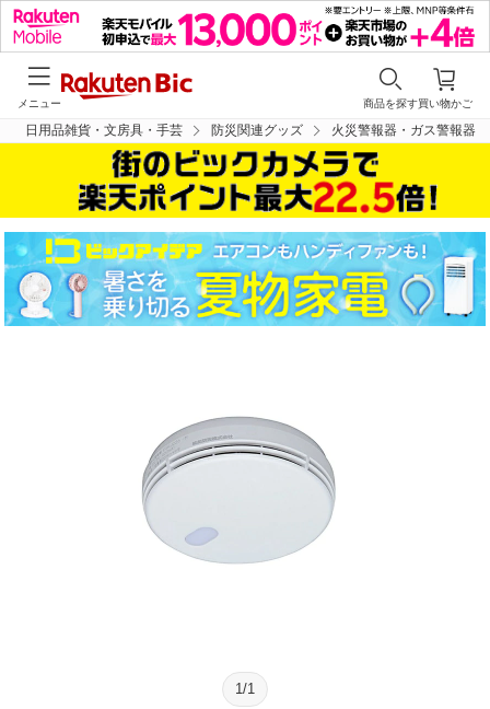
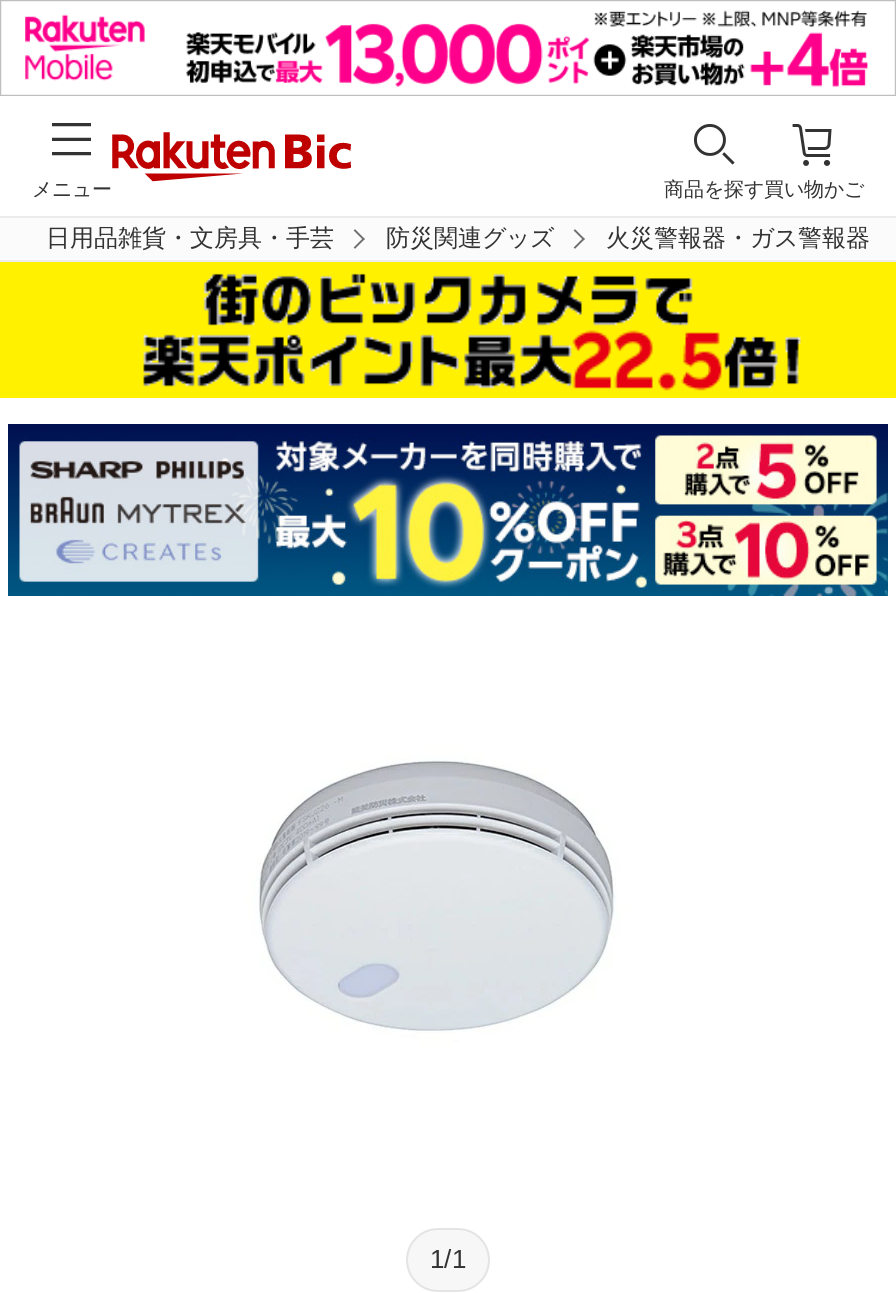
- [image]
+ [image]
